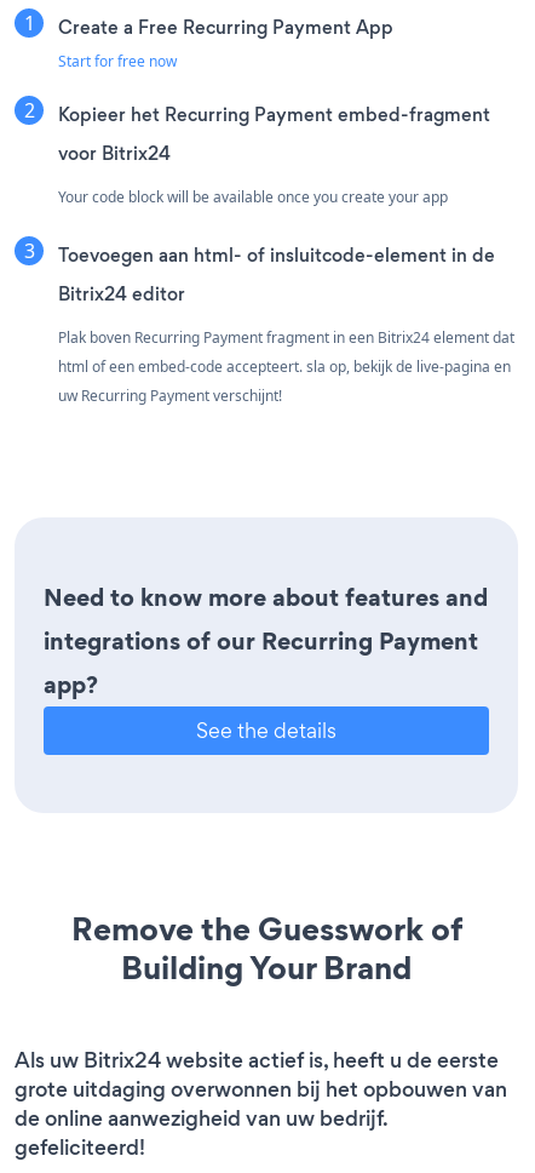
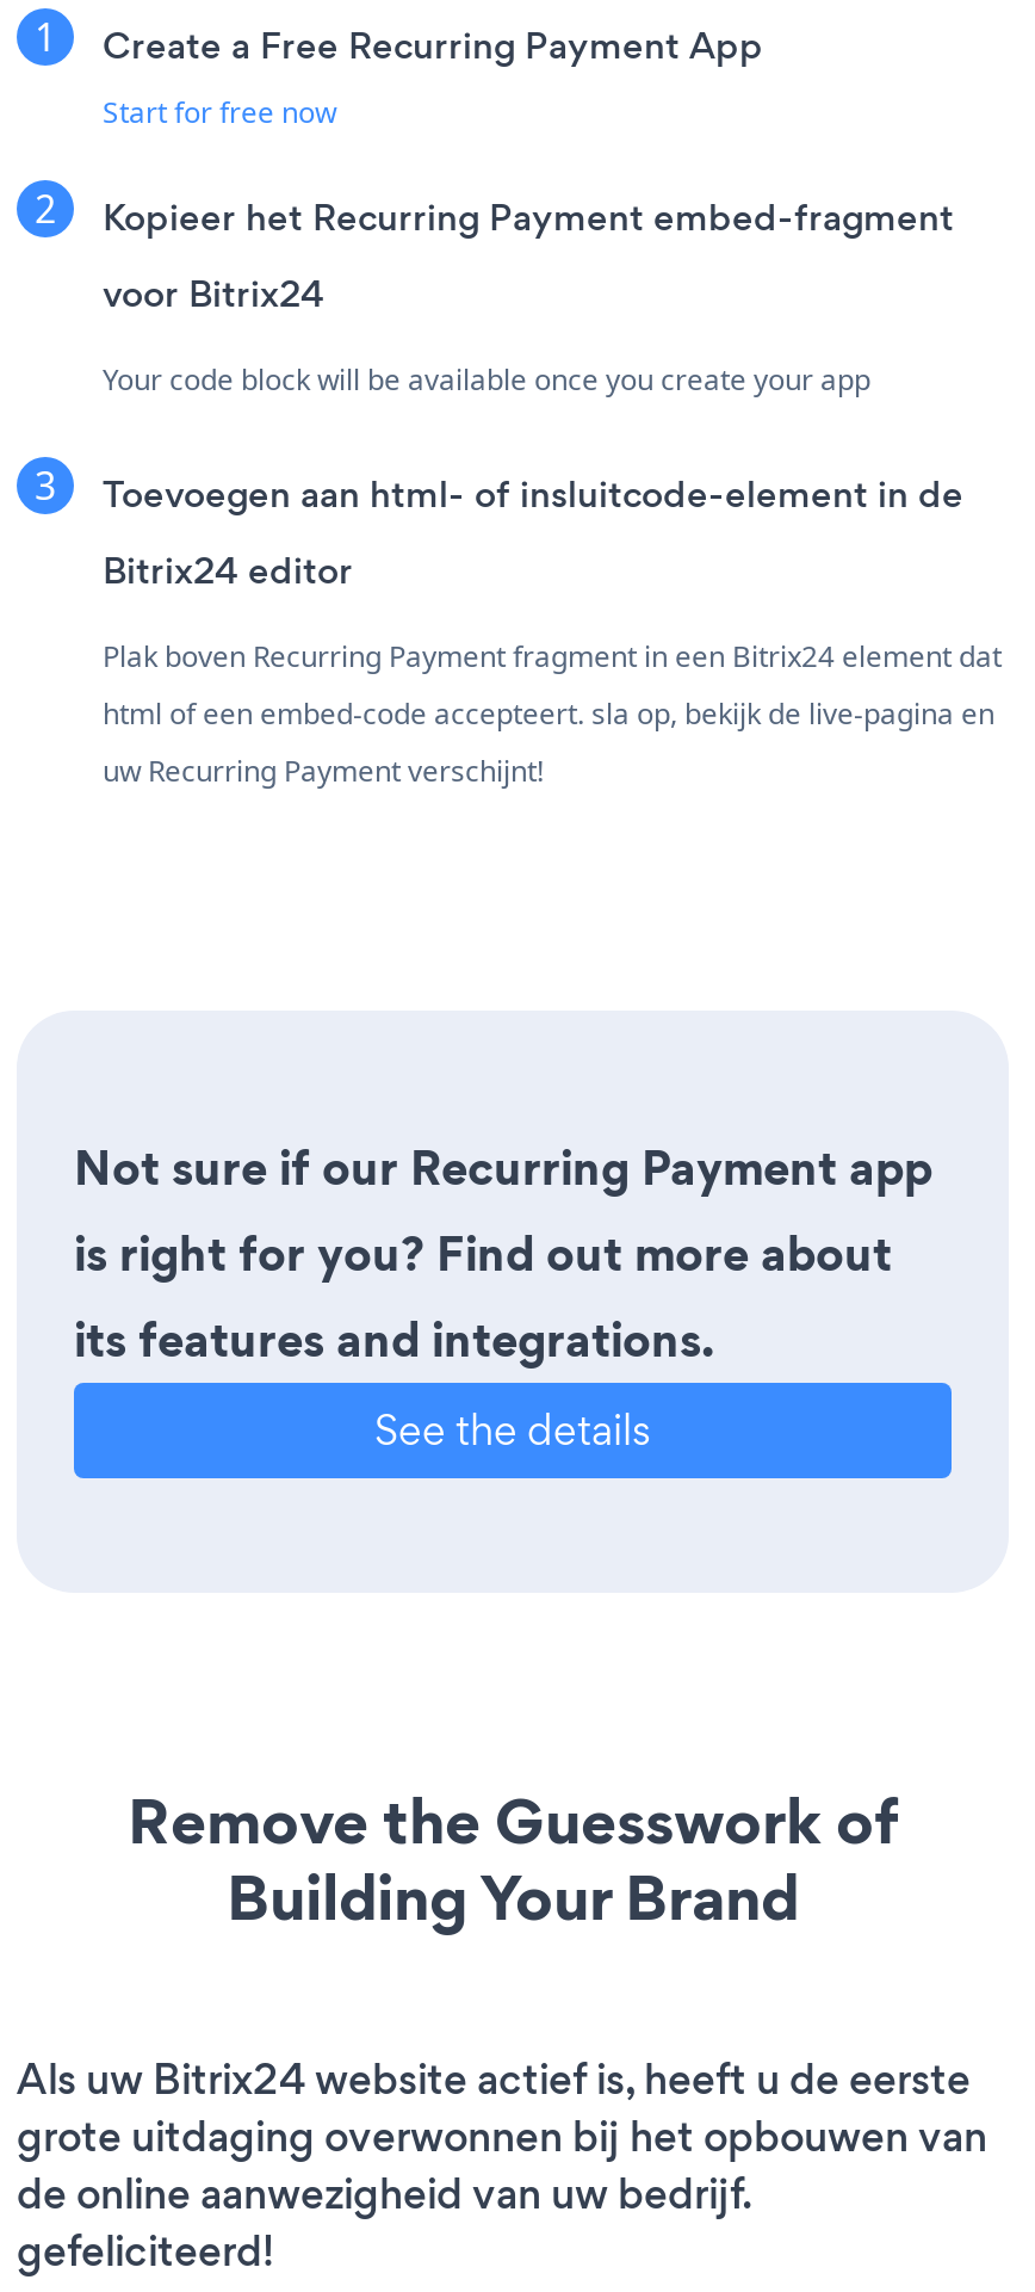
- Need to know more about features and
- integrations of our Recurring Payment
- app?
+ Not sure if our Recurring Payment app
+ is right for you? Find out more about
+ its features and integrations.
